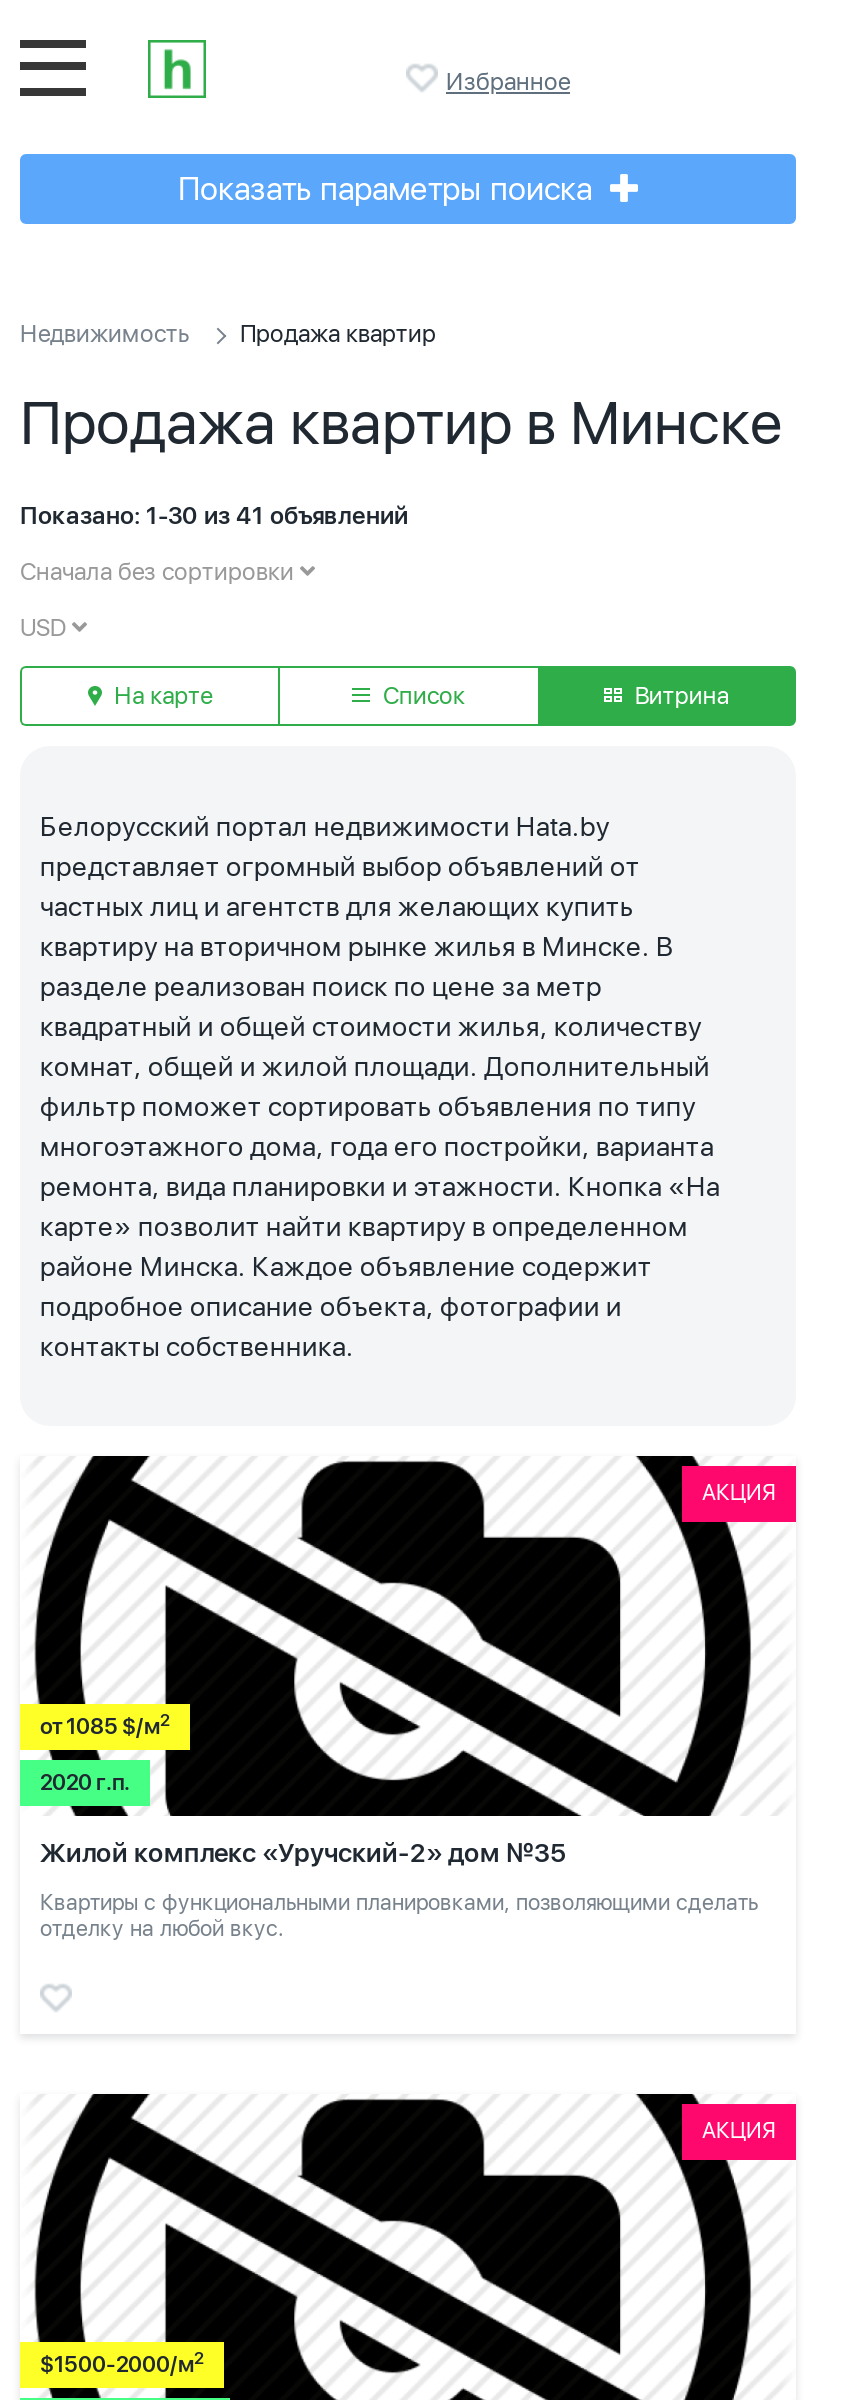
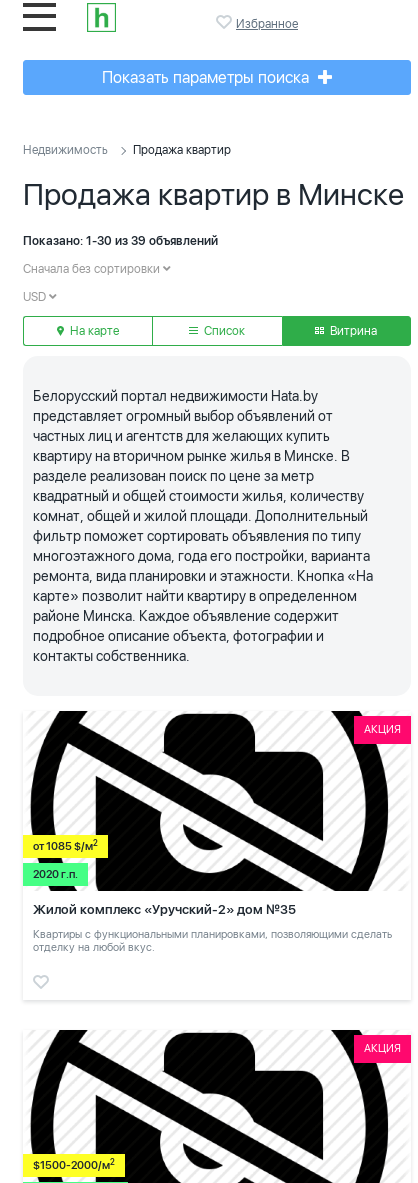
- Показано: 1-30 из 41 объявлений
+ Показано: 1-30 из 39 объявлений
